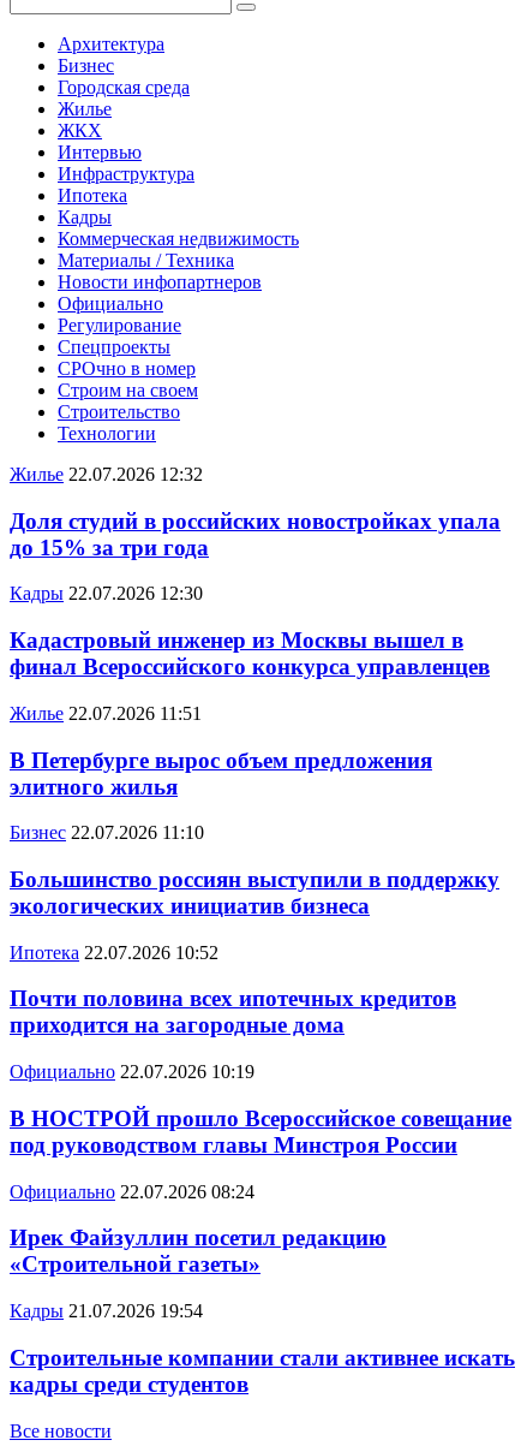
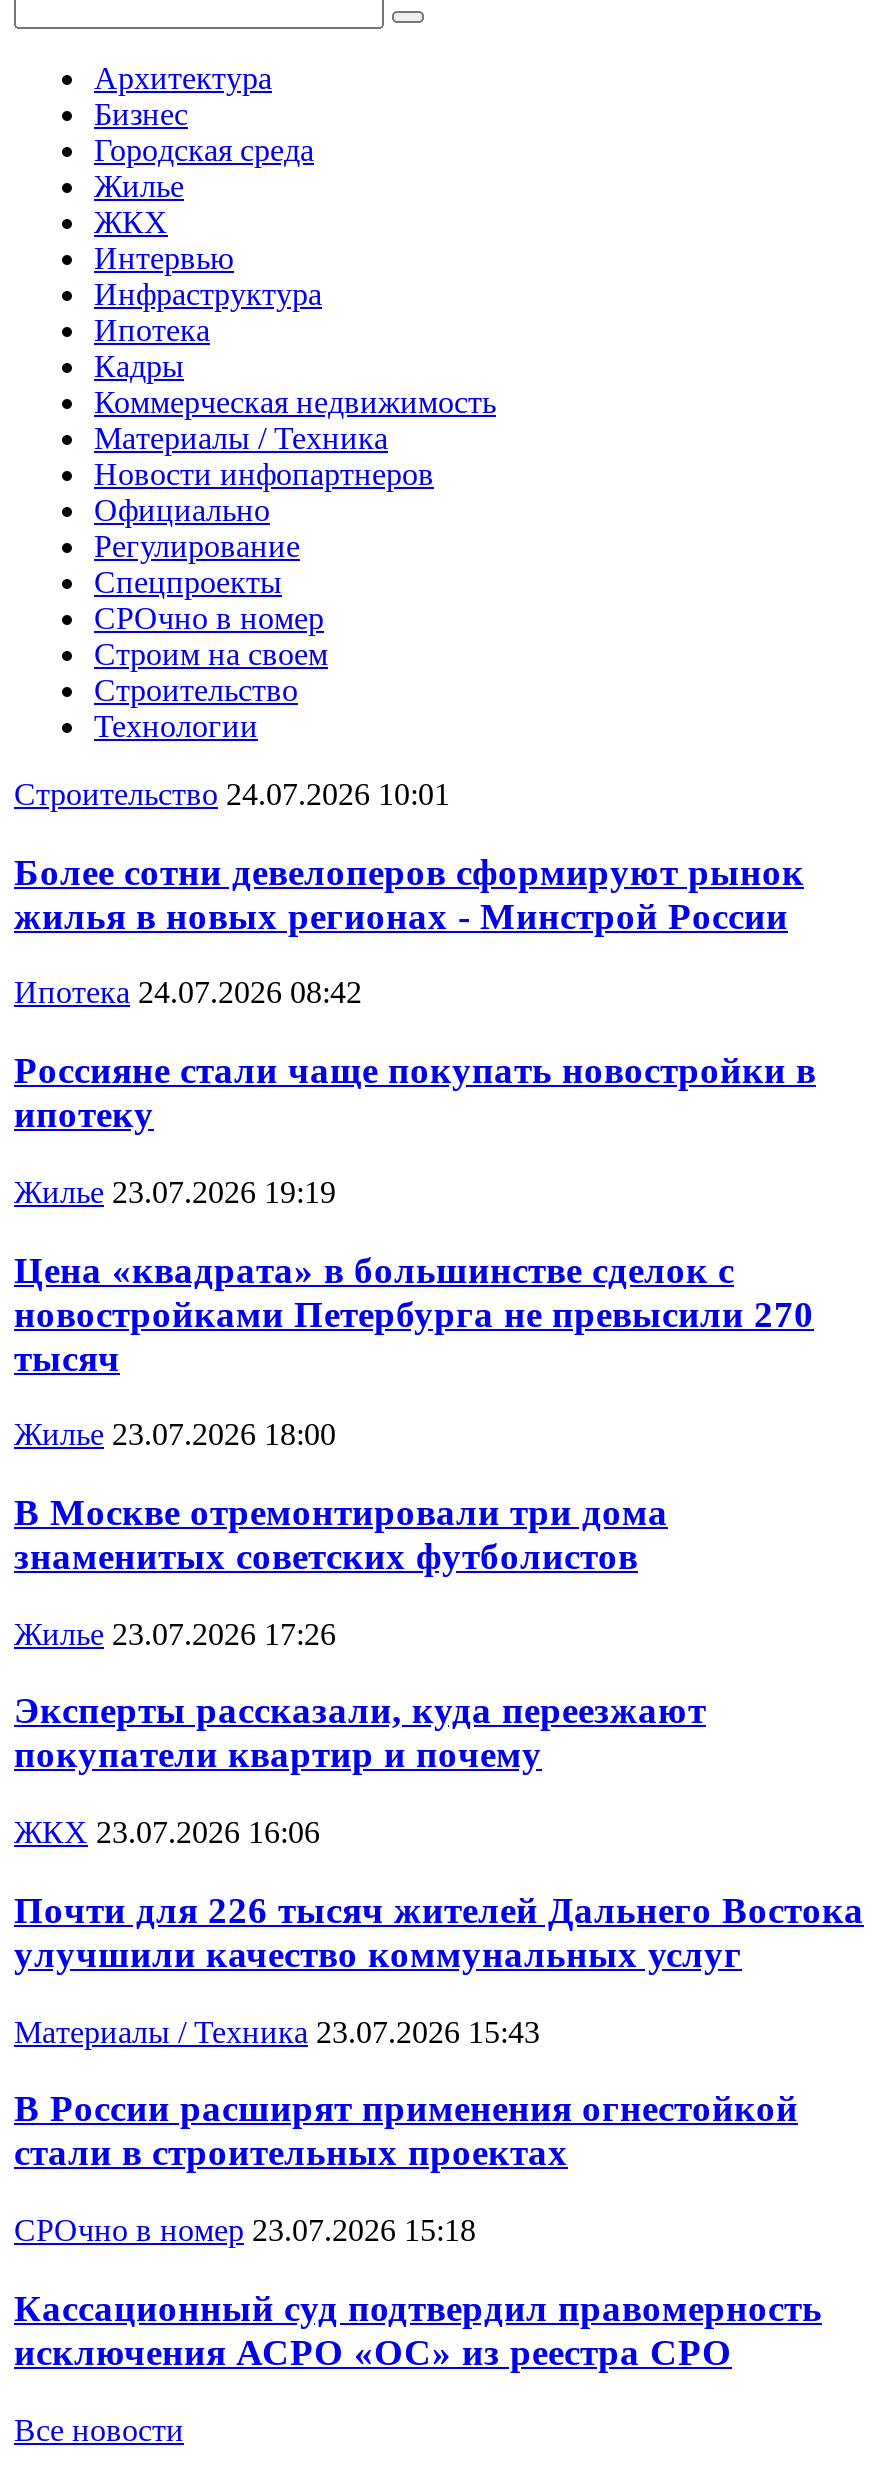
- Жилье 22.07.2026 12:32
+ Строительство 24.07.2026 10:01

- Доля студий в российских новостройках упала
- до 15% за три года
+ Более сотни девелоперов сформируют рынок
+ жилья в новых регионах - Минстрой России

- Кадры 22.07.2026 12:30
+ Ипотека 24.07.2026 08:42

- Кадастровый инженер из Москвы вышел в
- финал Всероссийского конкурса управленцев
+ Россияне стали чаще покупать новостройки в
+ ипотеку

- Жилье 22.07.2026 11:51
+ Жилье 23.07.2026 19:19

- В Петербурге вырос объем предложения
- элитного жилья
+ Цена «квадрата» в большинстве сделок с
+ новостройками Петербурга не превысили 270
+ тысяч

- Бизнес 22.07.2026 11:10
+ Жилье 23.07.2026 18:00

- Большинство россиян выступили в поддержку
- экологических инициатив бизнеса
+ В Москве отремонтировали три дома
+ знаменитых советских футболистов

- Ипотека 22.07.2026 10:52
+ Жилье 23.07.2026 17:26

- Почти половина всех ипотечных кредитов
- приходится на загородные дома
+ Эксперты рассказали, куда переезжают
+ покупатели квартир и почему

- Официально 22.07.2026 10:19
+ ЖКХ 23.07.2026 16:06

- В НОСТРОЙ прошло Всероссийское совещание
- под руководством главы Минстроя России
+ Почти для 226 тысяч жителей Дальнего Востока
+ улучшили качество коммунальных услуг

- Официально 22.07.2026 08:24
+ Материалы / Техника 23.07.2026 15:43

- Ирек Файзуллин посетил редакцию
- «Строительной газеты»
+ В России расширят применения огнестойкой
+ стали в строительных проектах

- Кадры 21.07.2026 19:54
+ СРОчно в номер 23.07.2026 15:18

- Строительные компании стали активнее искать
- кадры среди студентов
+ Кассационный суд подтвердил правомерность
+ исключения АСРО «ОС» из реестра СРО
